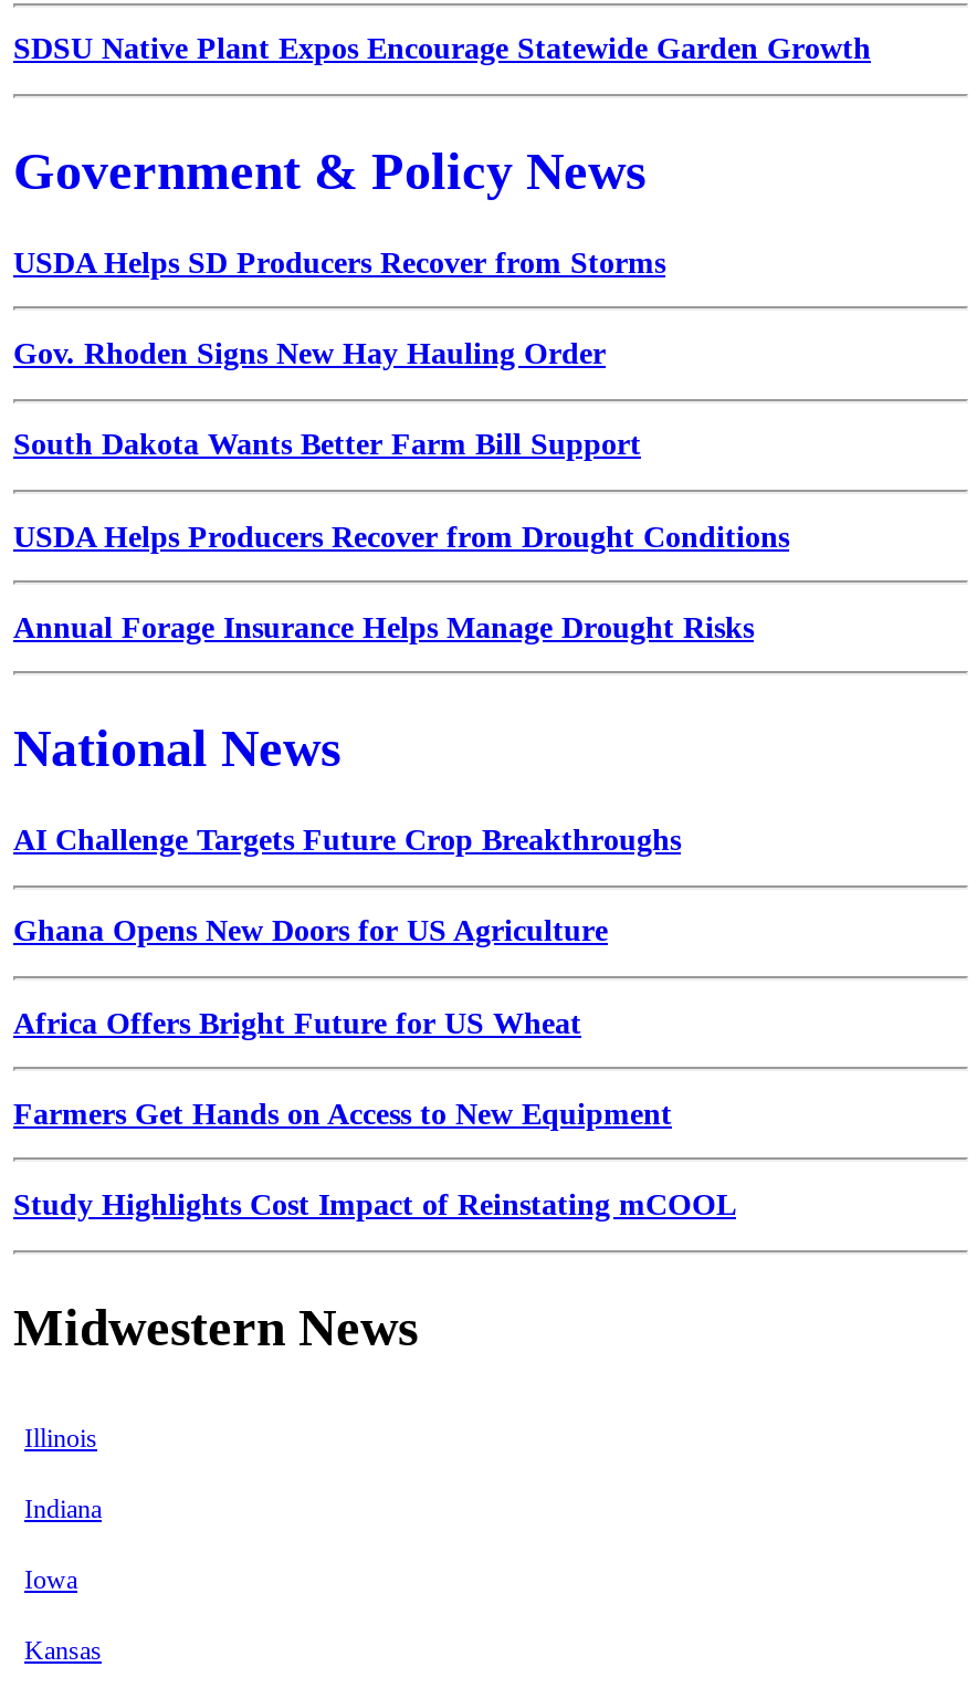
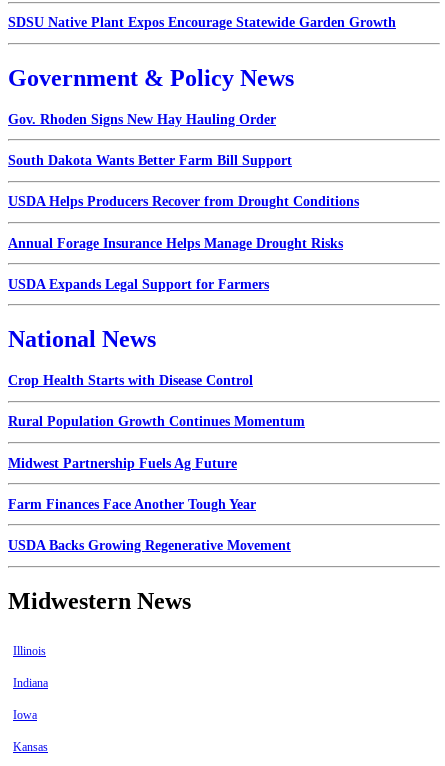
- USDA Helps SD Producers Recover from Storms

moved up: Gov. Rhoden Signs New Hay Hauling Order | South Dakota Wants Better Farm Bill Support | USDA Helps Producers Recover from Drought Conditions | Annual Forage Insurance Helps Manage Drought Risks

+ USDA Expands Legal Support for Farmers

- AI Challenge Targets Future Crop Breakthroughs
+ Crop Health Starts with Disease Control

- Ghana Opens New Doors for US Agriculture
+ Rural Population Growth Continues Momentum

- Africa Offers Bright Future for US Wheat
+ Midwest Partnership Fuels Ag Future

- Farmers Get Hands on Access to New Equipment
+ Farm Finances Face Another Tough Year

- Study Highlights Cost Impact of Reinstating mCOOL
+ USDA Backs Growing Regenerative Movement
